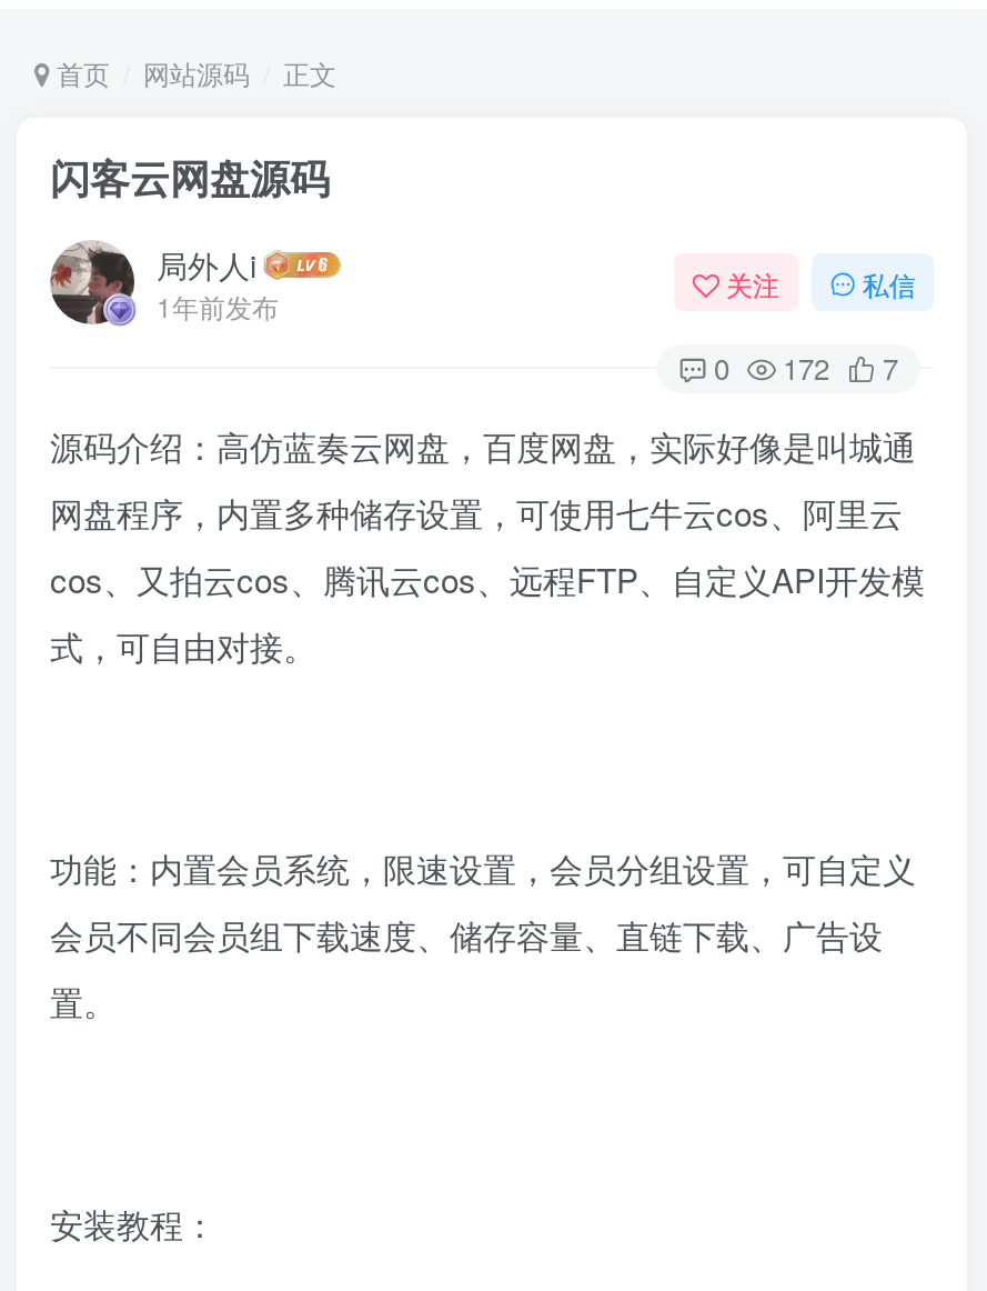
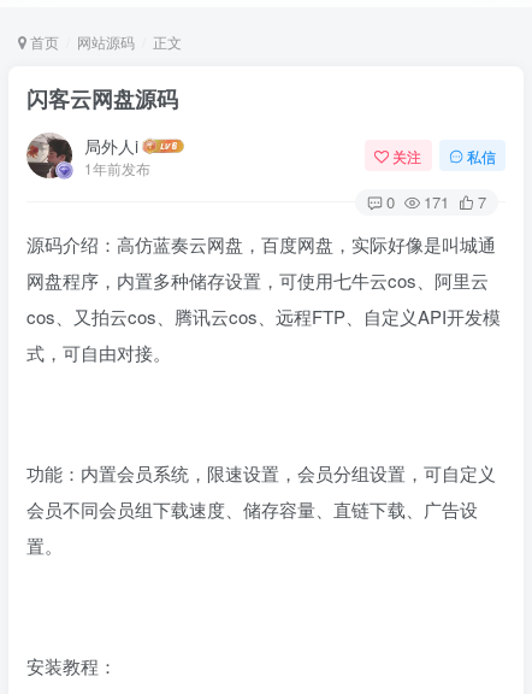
- 0 172 7
+ 0 171 7
